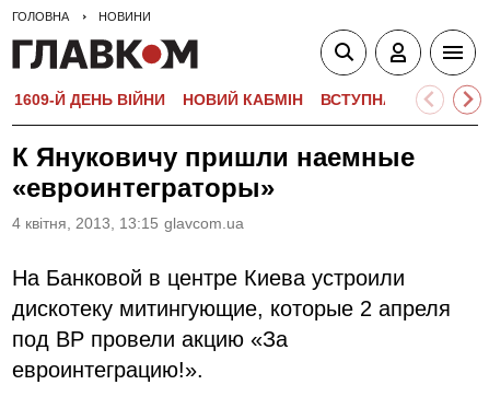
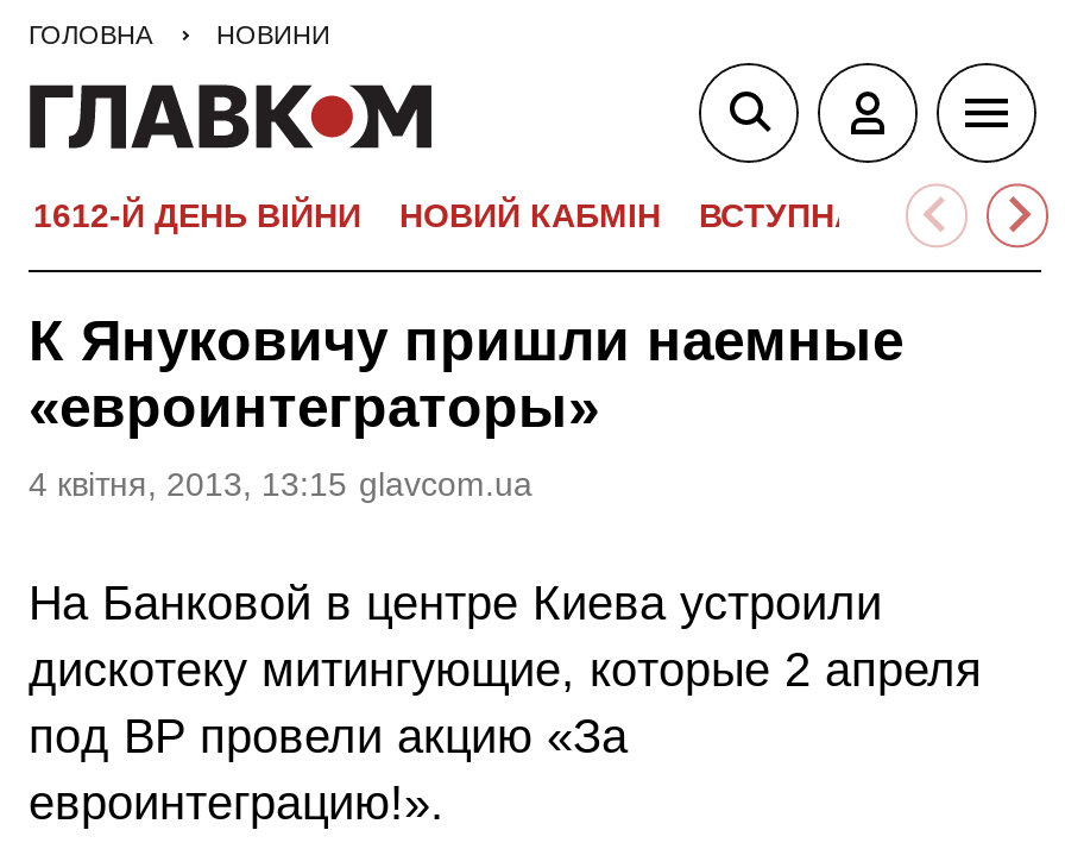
- 1609-Й ДЕНЬ ВІЙНИ
+ 1612-Й ДЕНЬ ВІЙНИ
